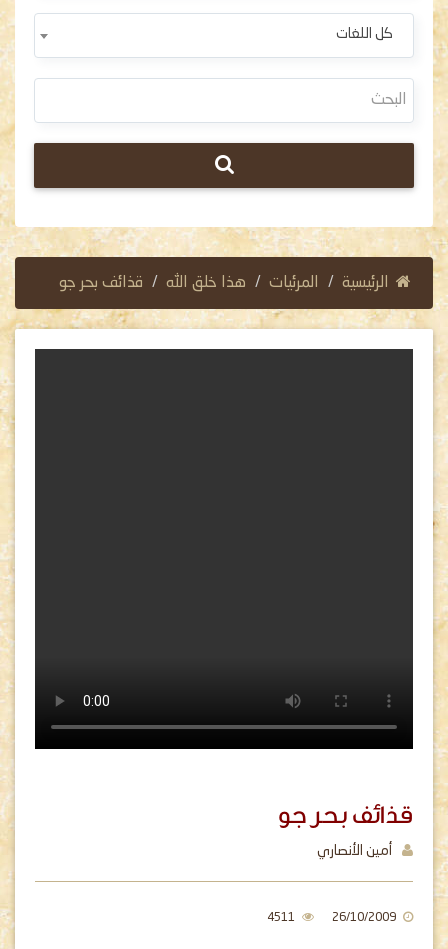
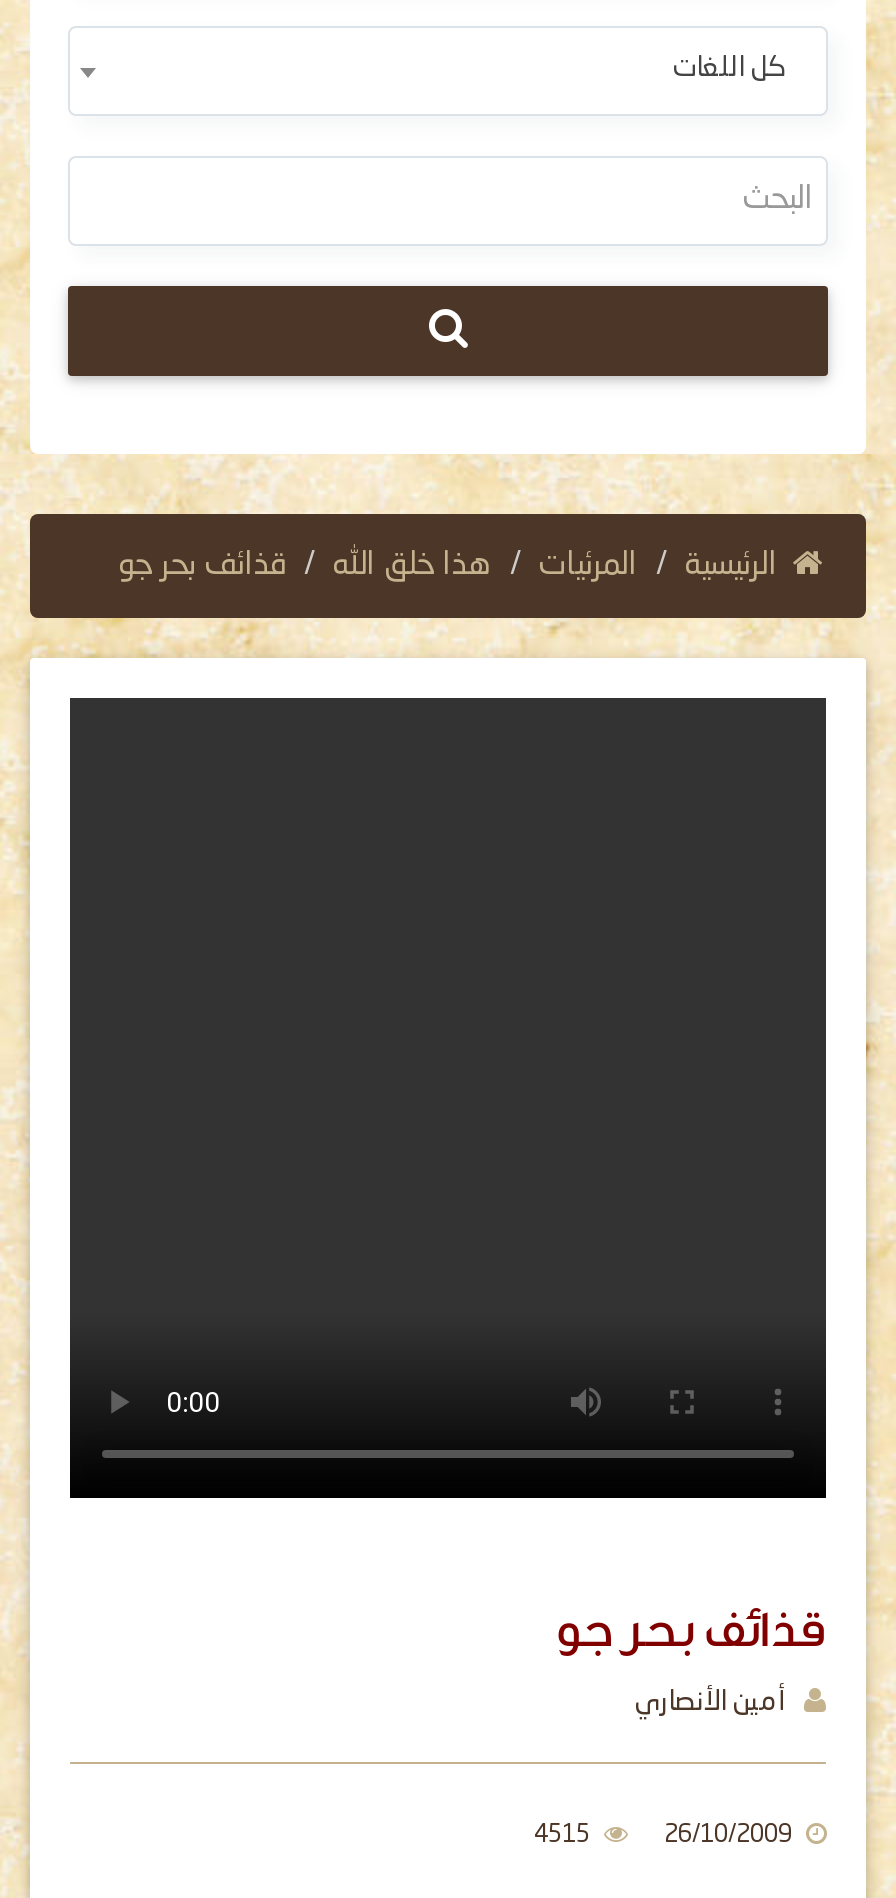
- 4511
+ 4515
